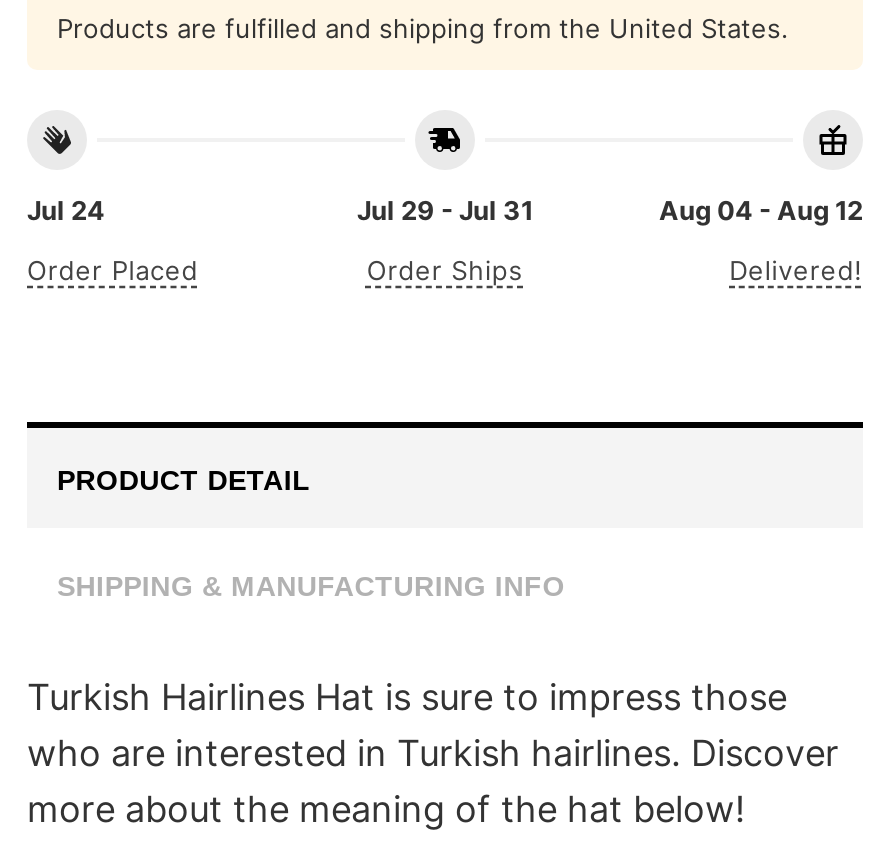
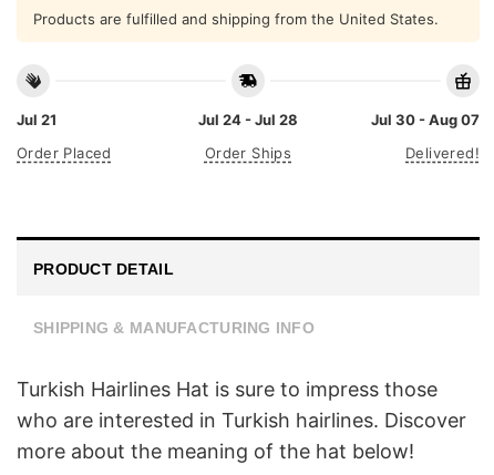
- Jul 24
+ Jul 21

- Jul 29 - Jul 31
+ Jul 24 - Jul 28

- Aug 04 - Aug 12
+ Jul 30 - Aug 07
